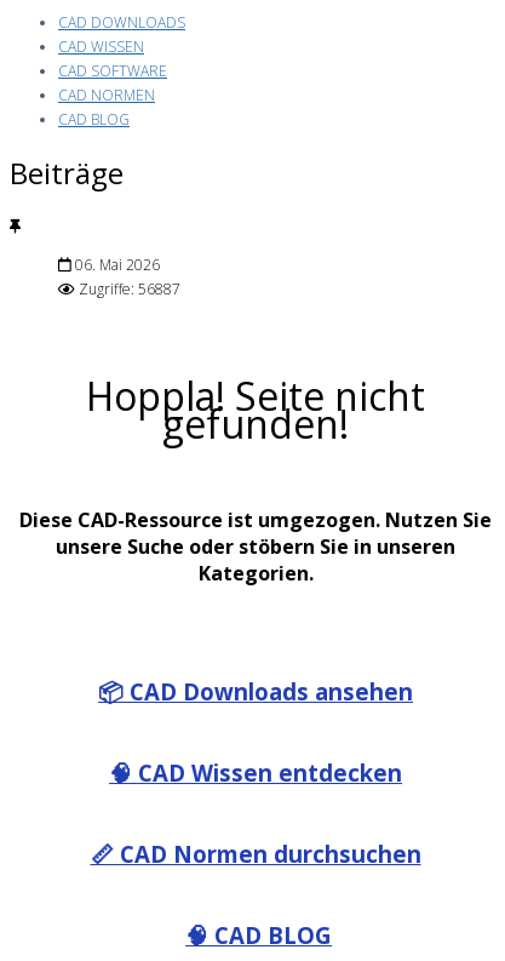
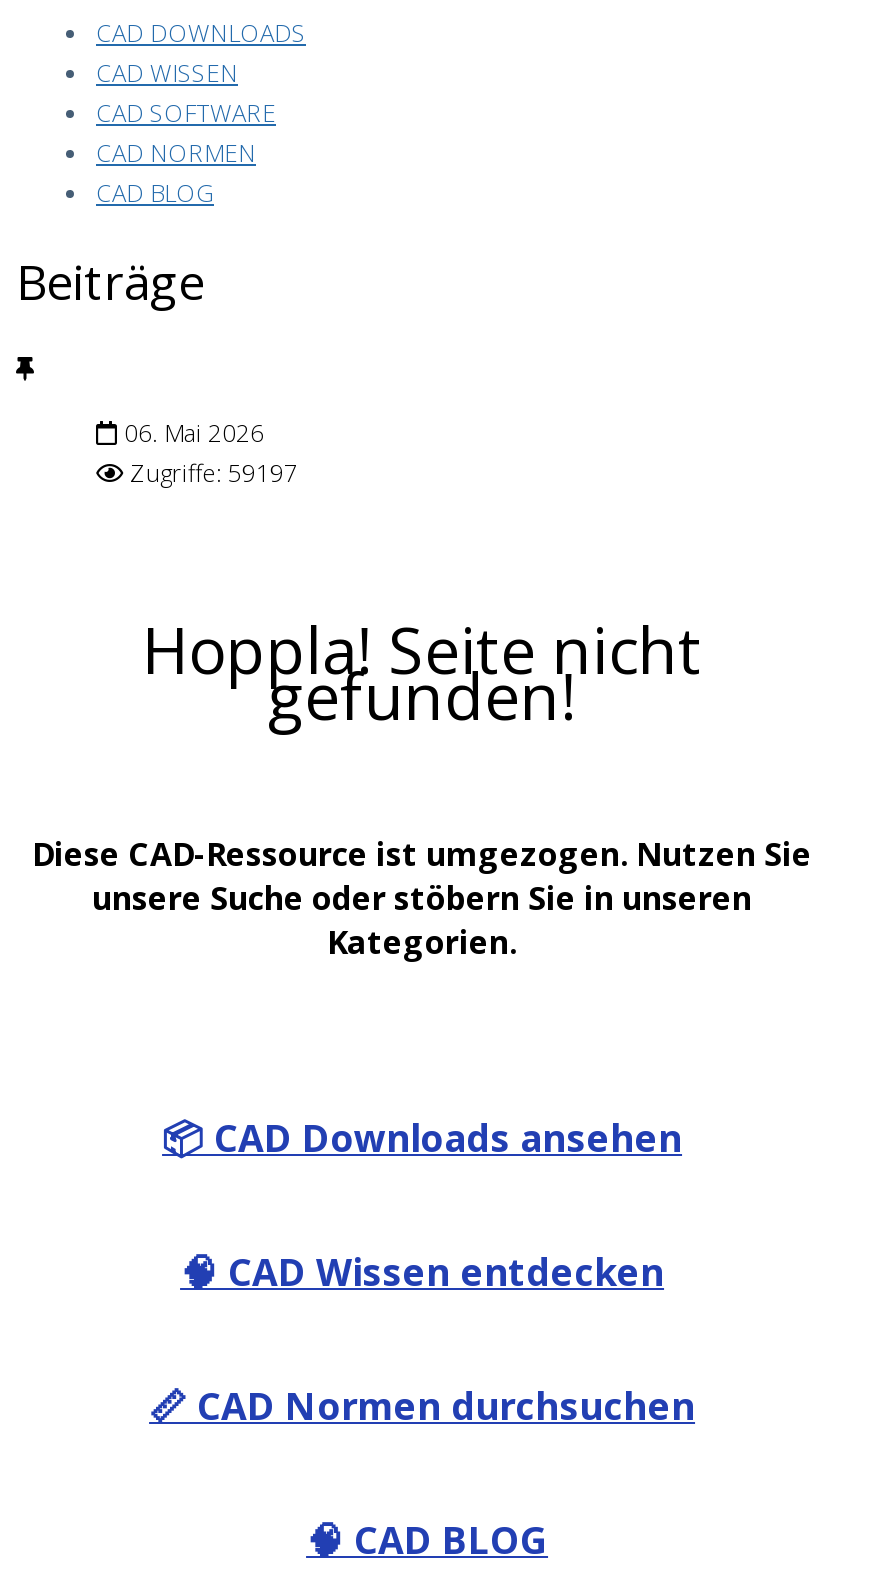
- Zugriffe: 56887
+ Zugriffe: 59197
